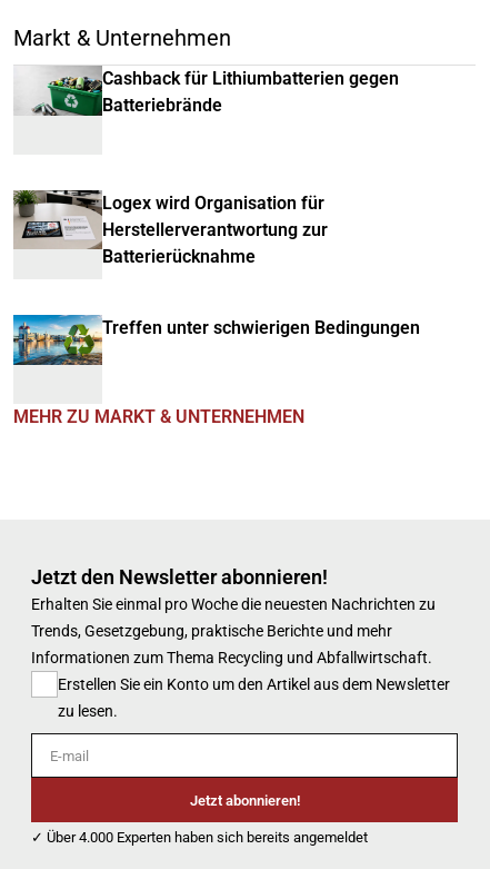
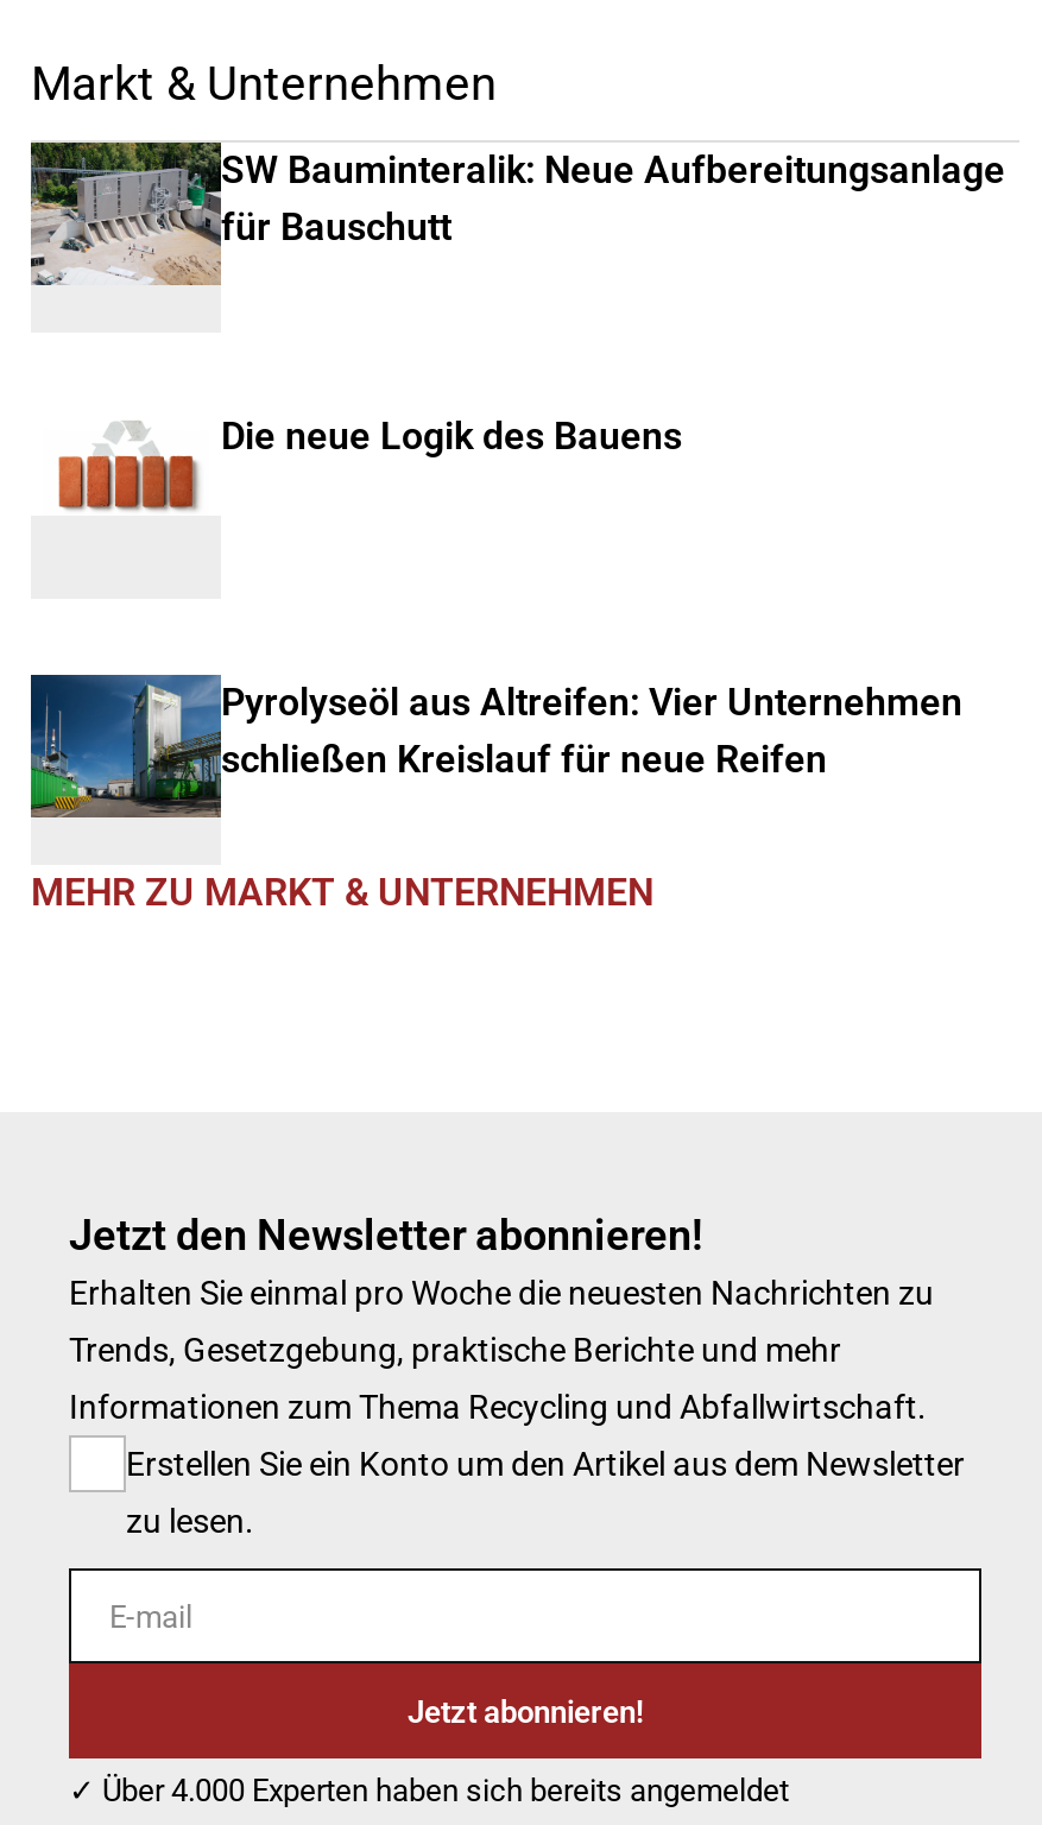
- [image]
- Cashback für Lithiumbatterien gegen
- Batteriebrände
+ [image]
+ SW Bauminteralik: Neue Aufbereitungsanlage
+ für Bauschutt

- [image]
- Logex wird Organisation für
- Herstellerverantwortung zur
- Batterierücknahme
+ [image]
+ Die neue Logik des Bauens

- [image]
- Treffen unter schwierigen Bedingungen
+ [image]
+ Pyrolyseöl aus Altreifen: Vier Unternehmen
+ schließen Kreislauf für neue Reifen
